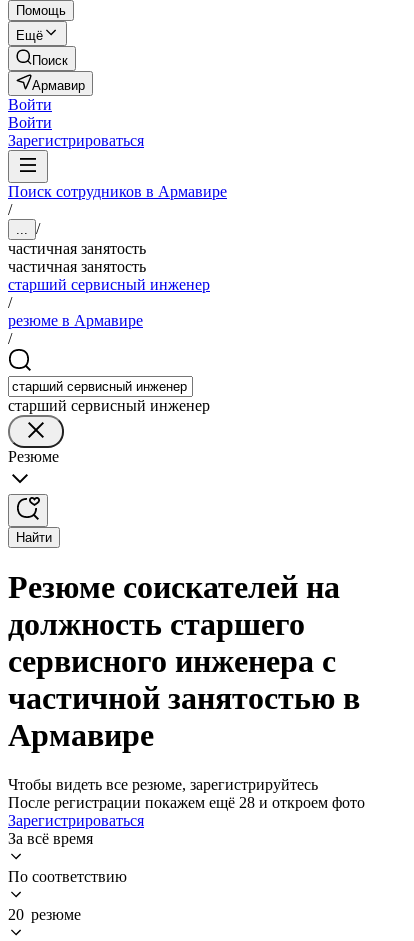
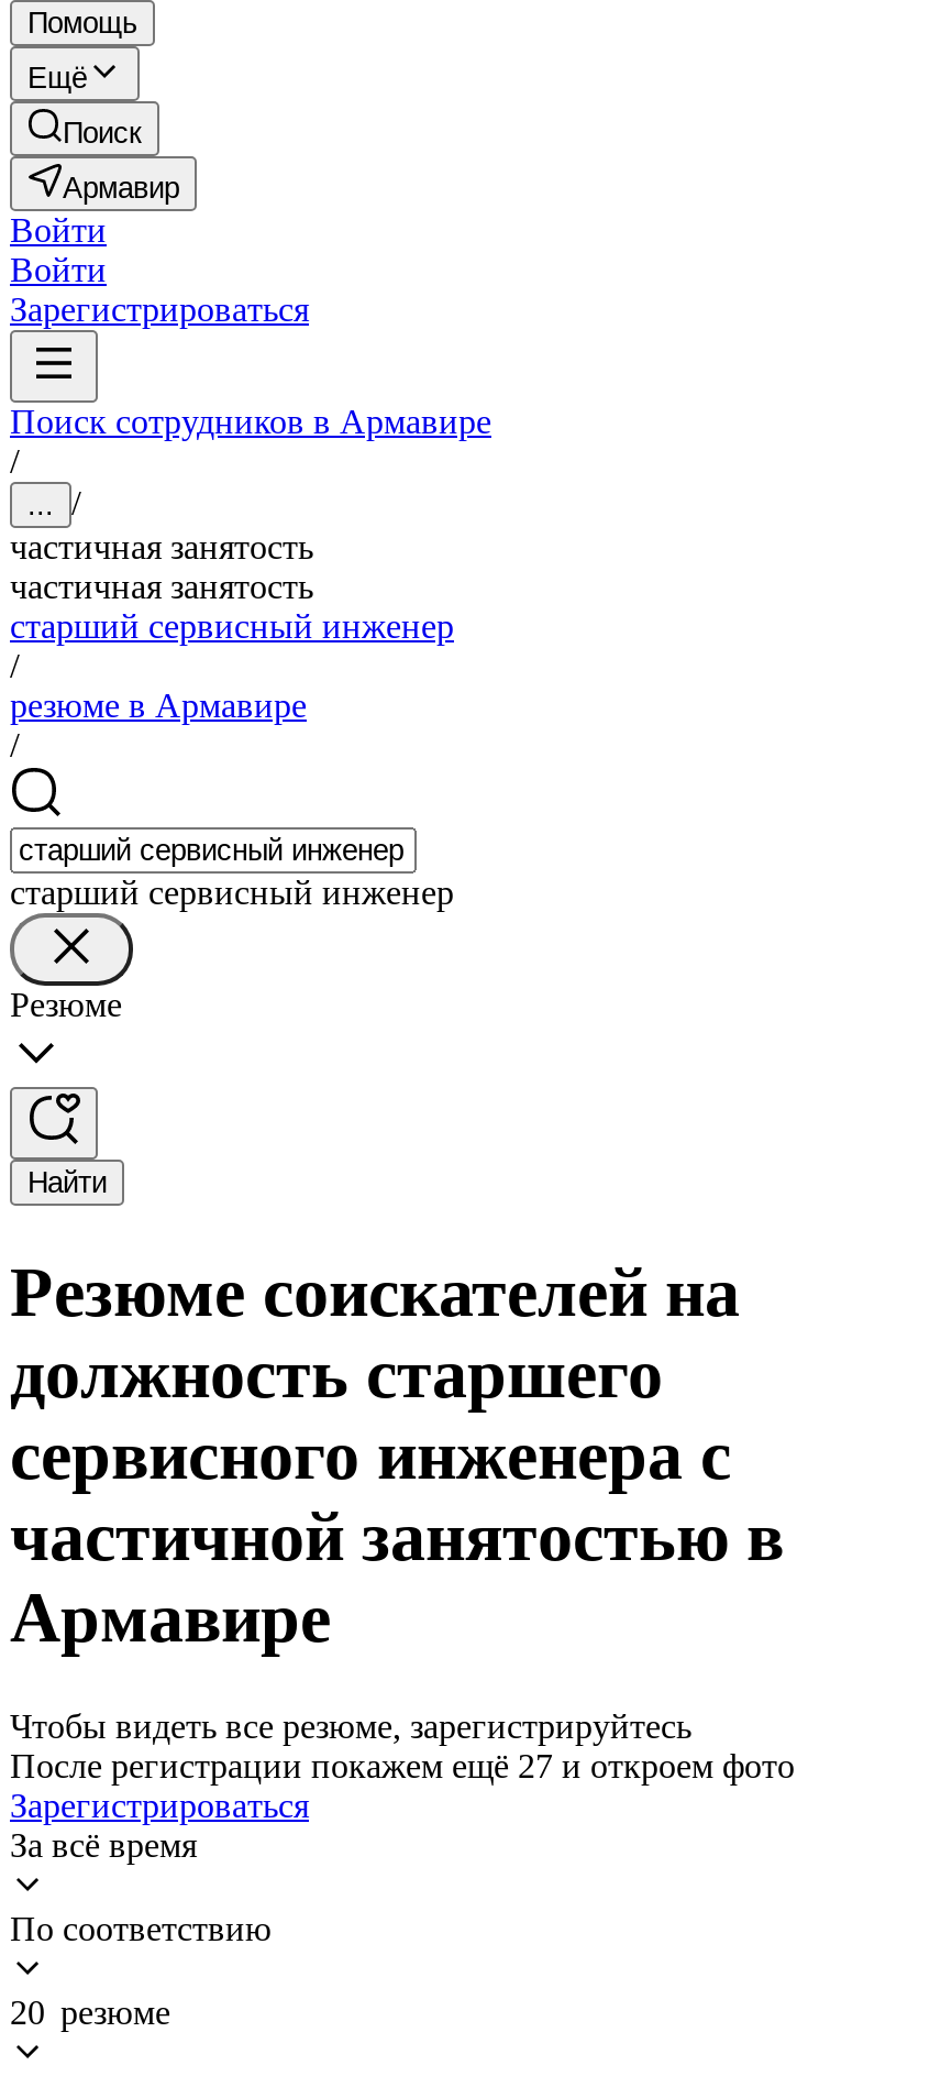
- После регистрации покажем ещё 28 и откроем фото
+ После регистрации покажем ещё 27 и откроем фото
